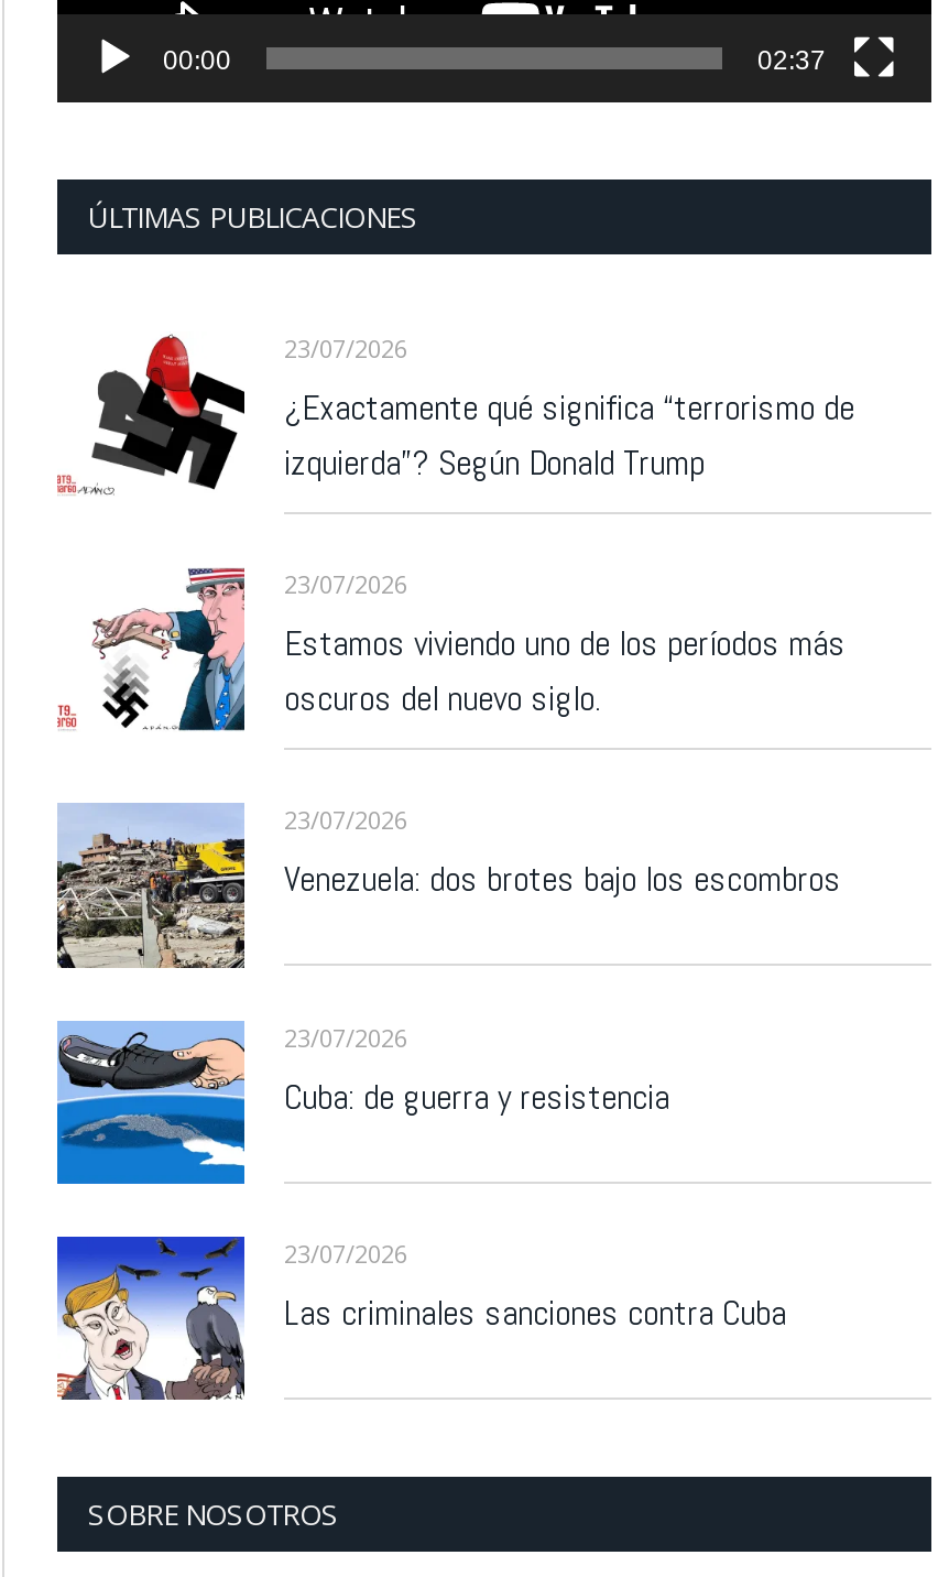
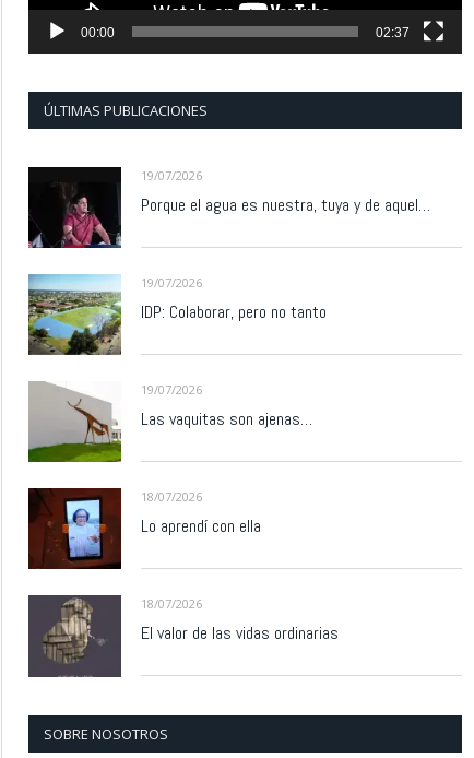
- [image]
- 23/07/2026
- ¿Exactamente qué significa “terrorismo de
- izquierda”? Según Donald Trump
+ [image]
+ 19/07/2026
+ Porque el agua es nuestra, tuya y de aquel…

- [image]
- 23/07/2026
- Estamos viviendo uno de los períodos más
- oscuros del nuevo siglo.
+ [image]
+ 19/07/2026
+ IDP: Colaborar, pero no tanto

- [image]
- 23/07/2026
- Venezuela: dos brotes bajo los escombros
+ [image]
+ 19/07/2026
+ Las vaquitas son ajenas…

- [image]
- 23/07/2026
- Cuba: de guerra y resistencia
+ [image]
+ 18/07/2026
+ Lo aprendí con ella

- [image]
- 23/07/2026
- Las criminales sanciones contra Cuba
+ [image]
+ 18/07/2026
+ El valor de las vidas ordinarias
